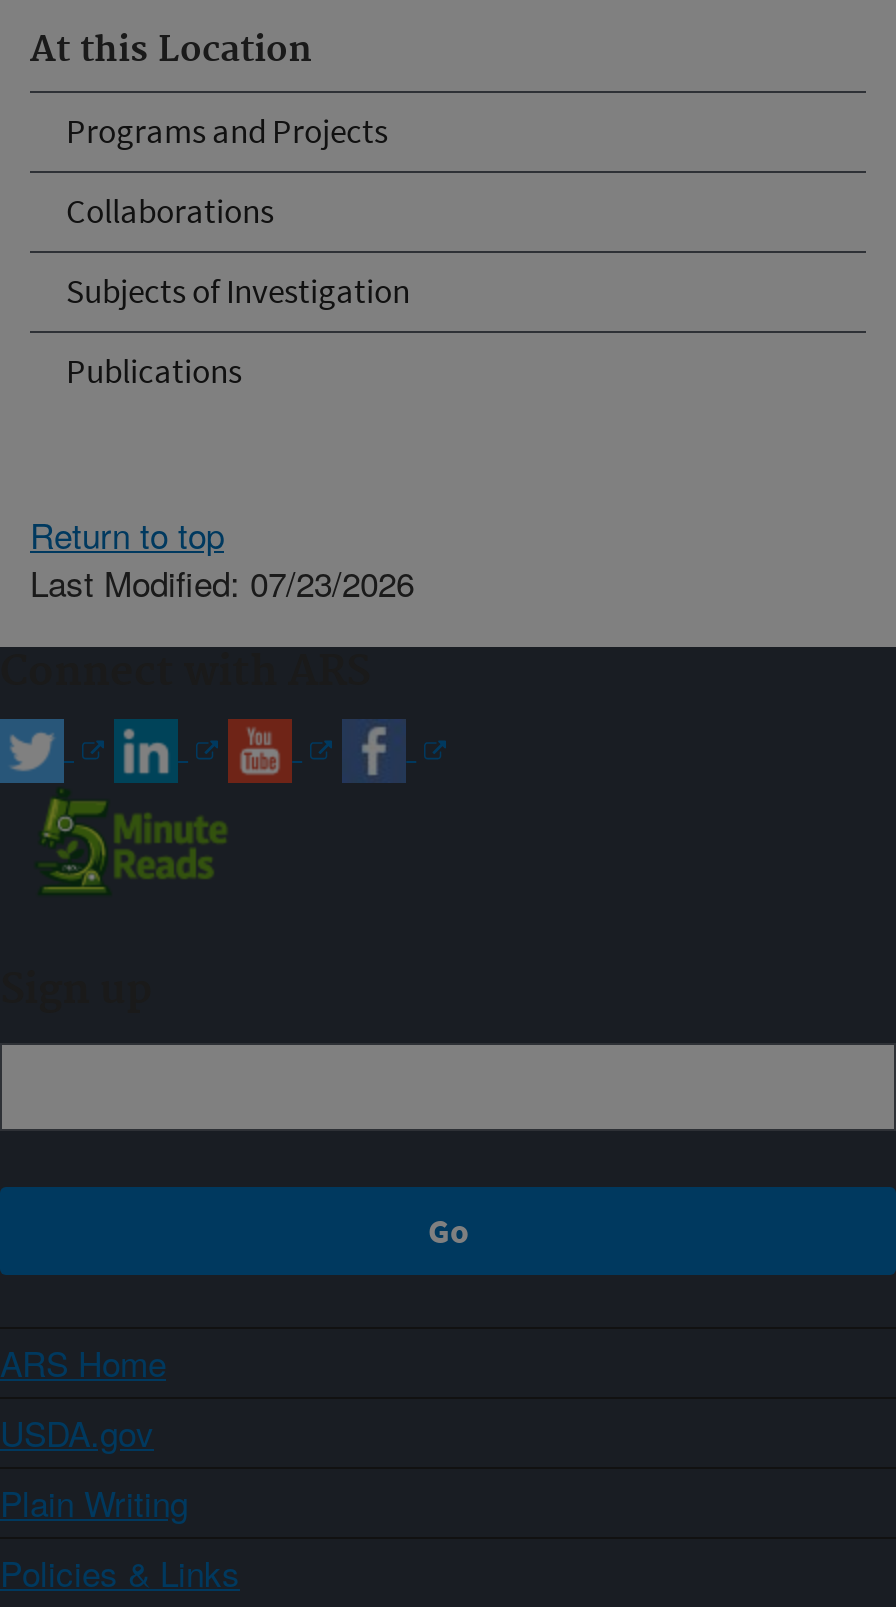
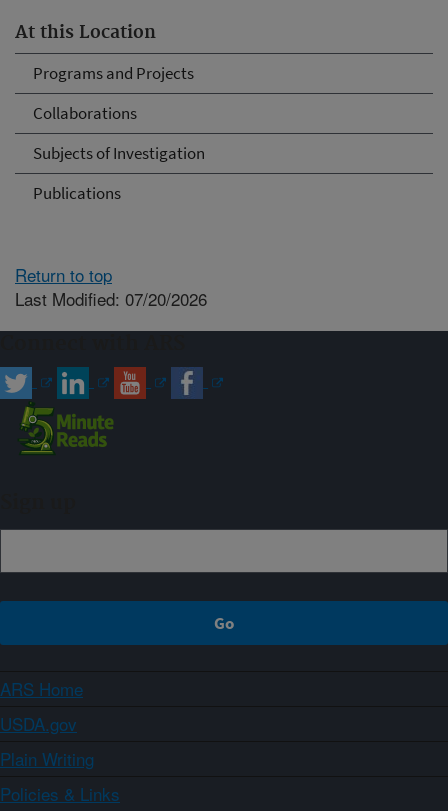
- Last Modified: 07/23/2026
+ Last Modified: 07/20/2026
